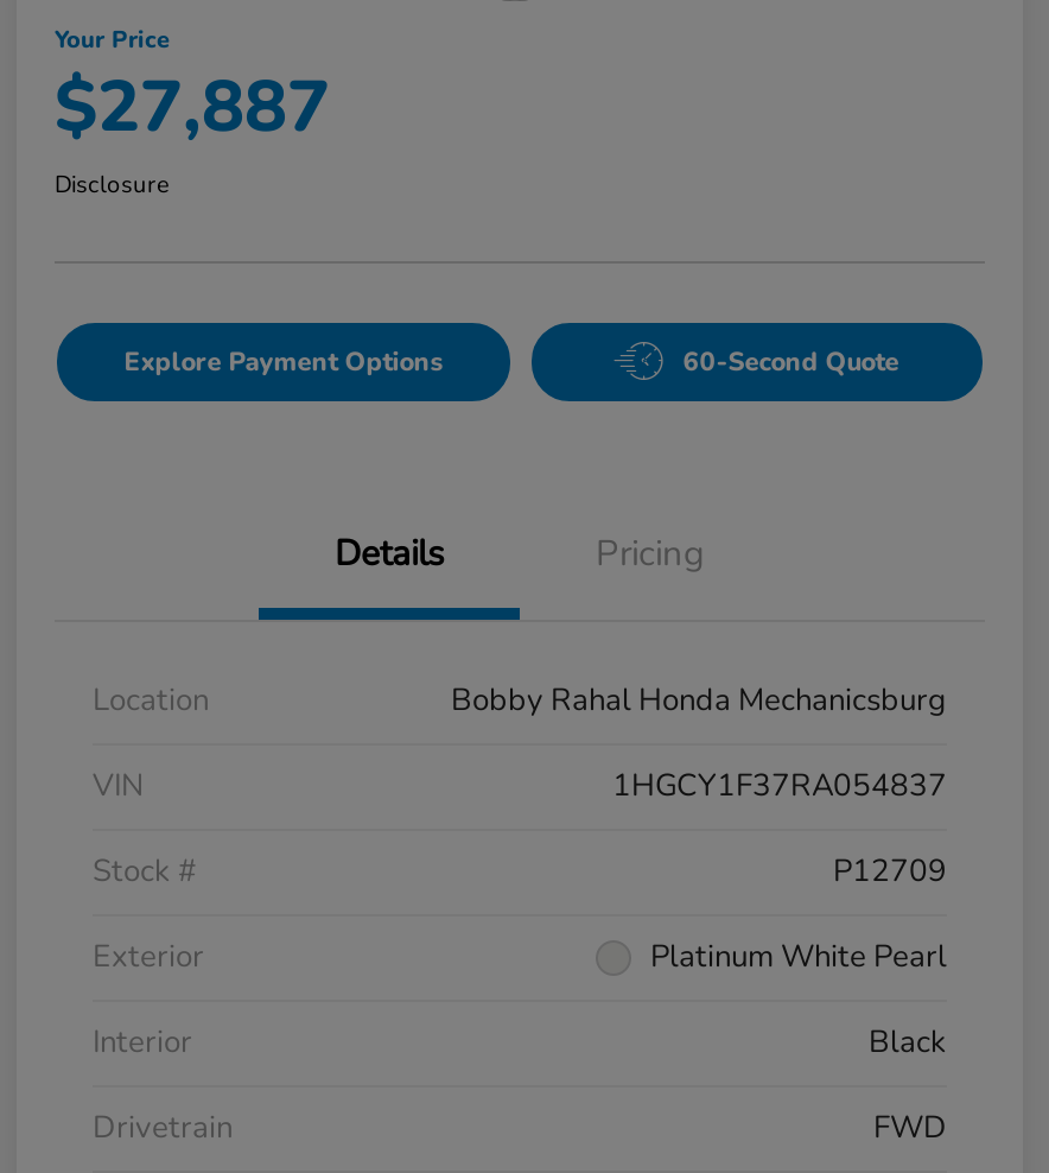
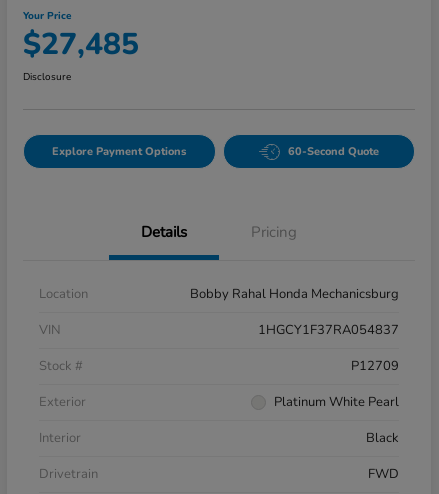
- $27,887
+ $27,485
